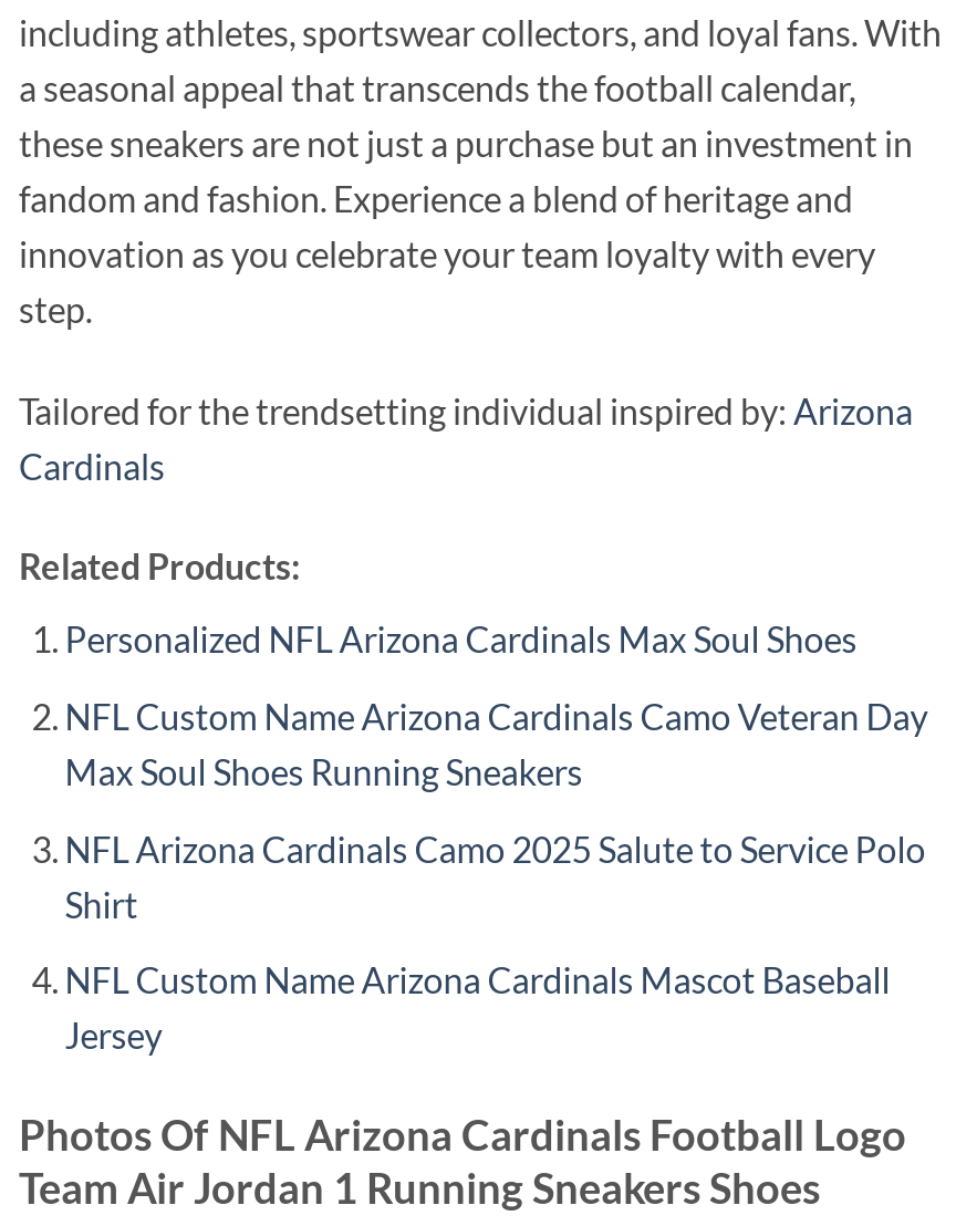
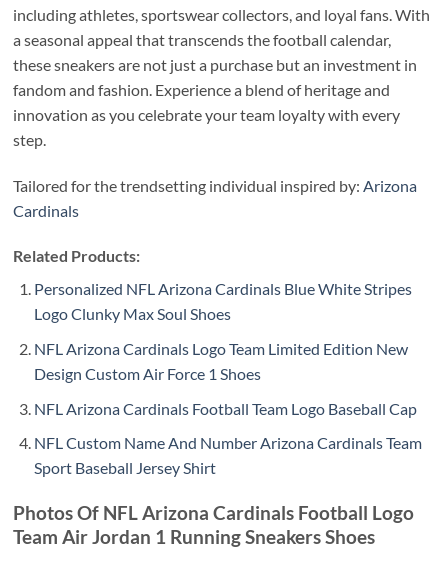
- Personalized NFL Arizona Cardinals Max Soul Shoes
+ Personalized NFL Arizona Cardinals Blue White Stripes
+ Logo Clunky Max Soul Shoes

- NFL Custom Name Arizona Cardinals Camo Veteran Day
- Max Soul Shoes Running Sneakers
+ NFL Arizona Cardinals Logo Team Limited Edition New
+ Design Custom Air Force 1 Shoes

- NFL Arizona Cardinals Camo 2025 Salute to Service Polo
- Shirt
+ NFL Arizona Cardinals Football Team Logo Baseball Cap

- NFL Custom Name Arizona Cardinals Mascot Baseball
- Jersey
+ NFL Custom Name And Number Arizona Cardinals Team
+ Sport Baseball Jersey Shirt
